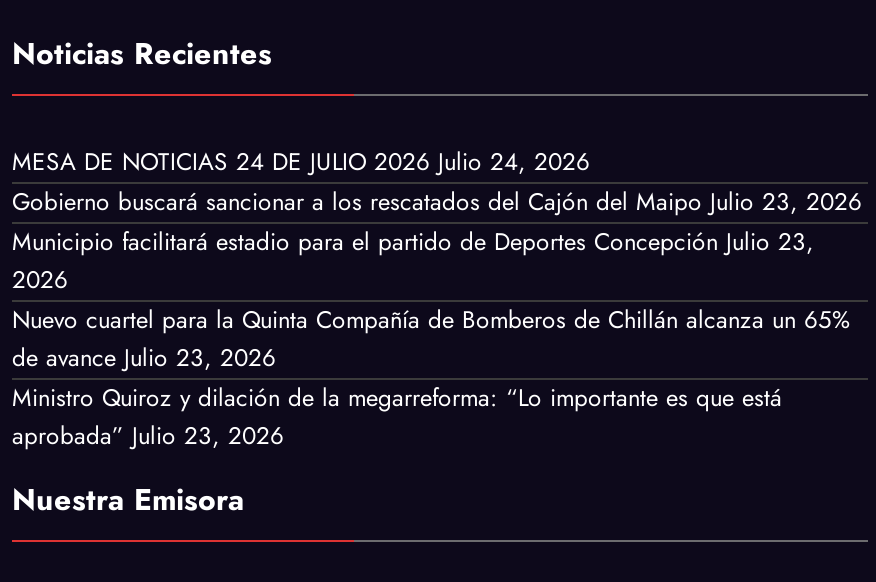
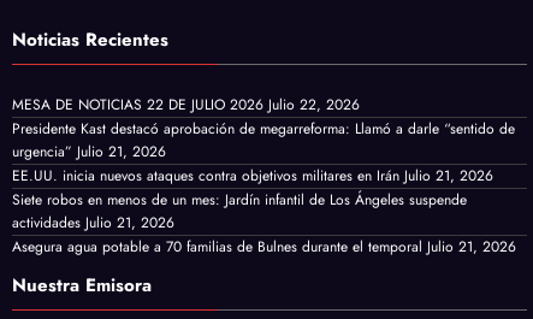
- MESA DE NOTICIAS 24 DE JULIO 2026 Julio 24, 2026
- Gobierno buscará sancionar a los rescatados del Cajón del Maipo Julio 23, 2026
- Municipio facilitará estadio para el partido de Deportes Concepción Julio 23,
- 2026
- Nuevo cuartel para la Quinta Compañía de Bomberos de Chillán alcanza un 65%
- de avance Julio 23, 2026
- Ministro Quiroz y dilación de la megarreforma: “Lo importante es que está
- aprobada” Julio 23, 2026
+ MESA DE NOTICIAS 22 DE JULIO 2026 Julio 22, 2026
+ Presidente Kast destacó aprobación de megarreforma: Llamó a darle “sentido de
+ urgencia” Julio 21, 2026
+ EE.UU. inicia nuevos ataques contra objetivos militares en Irán Julio 21, 2026
+ Siete robos en menos de un mes: Jardín infantil de Los Ángeles suspende
+ actividades Julio 21, 2026
+ Asegura agua potable a 70 familias de Bulnes durante el temporal Julio 21, 2026
